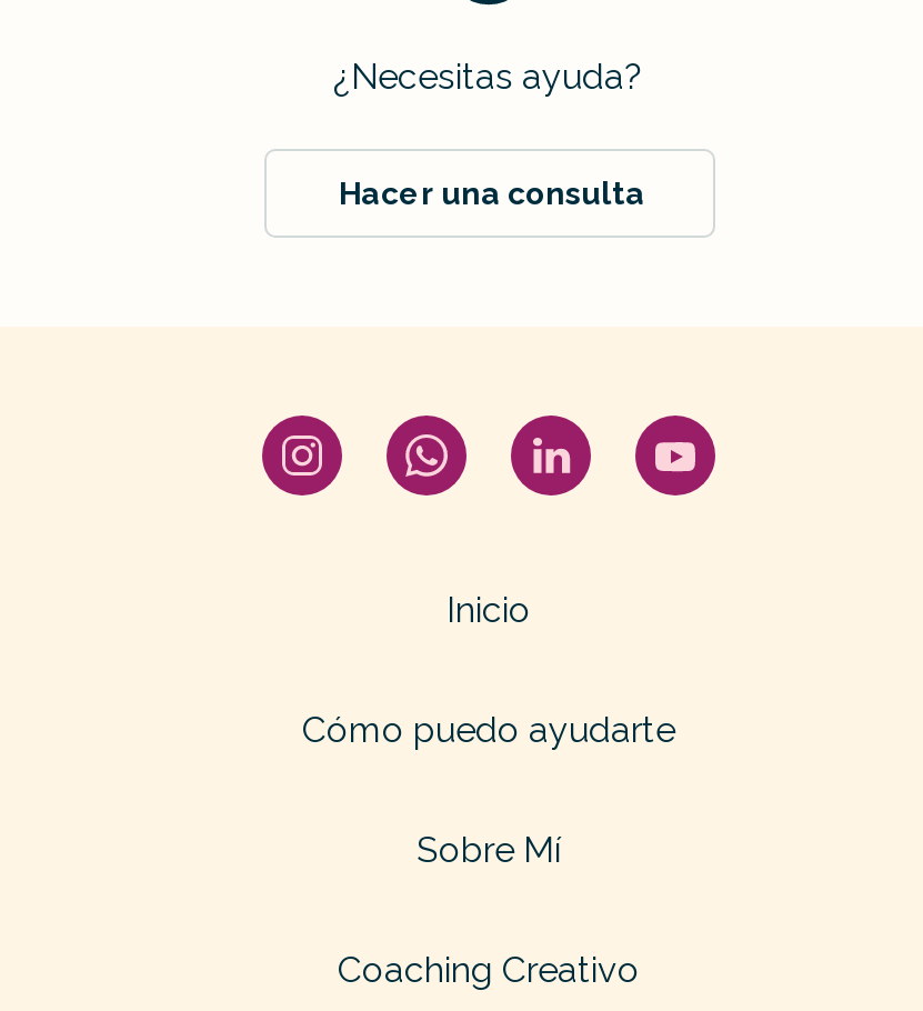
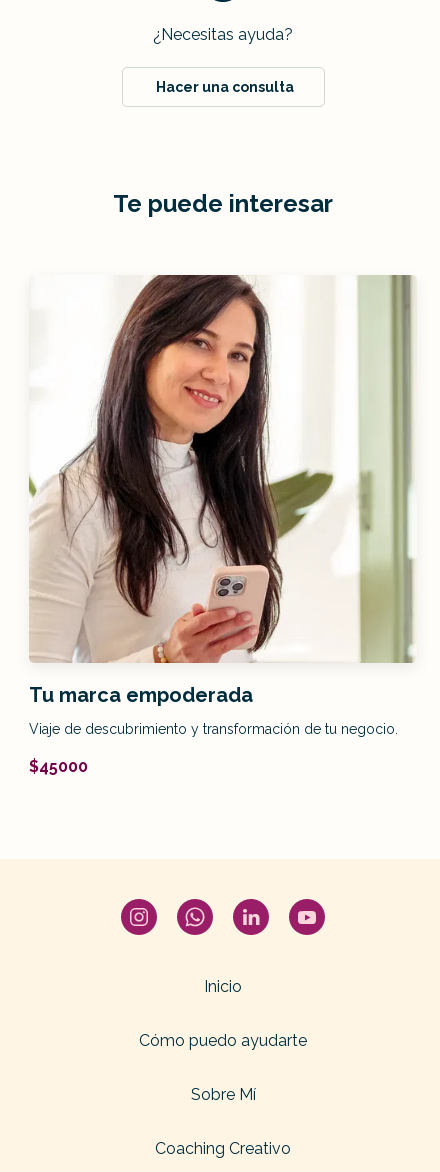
+ [image]
+ Tu marca empoderada
+ Viaje de descubrimiento y transformación de tu negocio.
+ $45000

+ Te puede interesar

+ [image]
